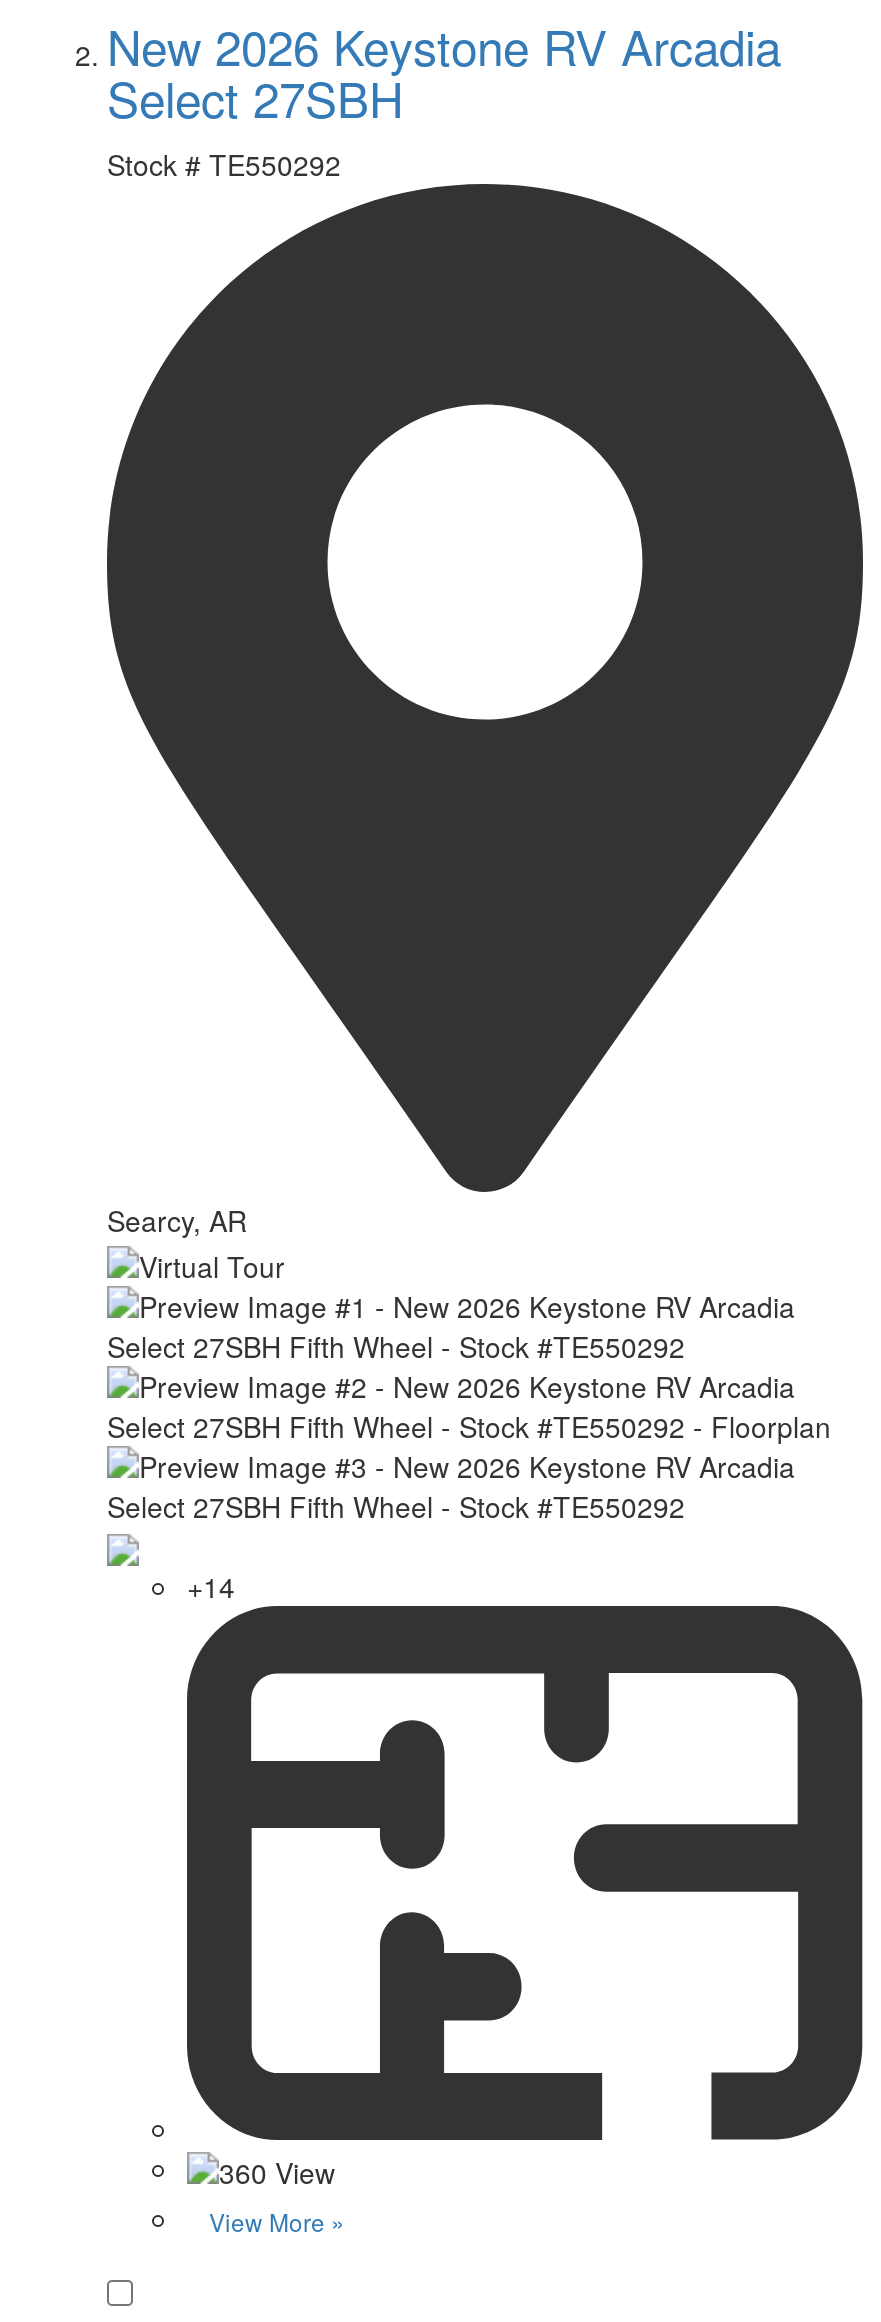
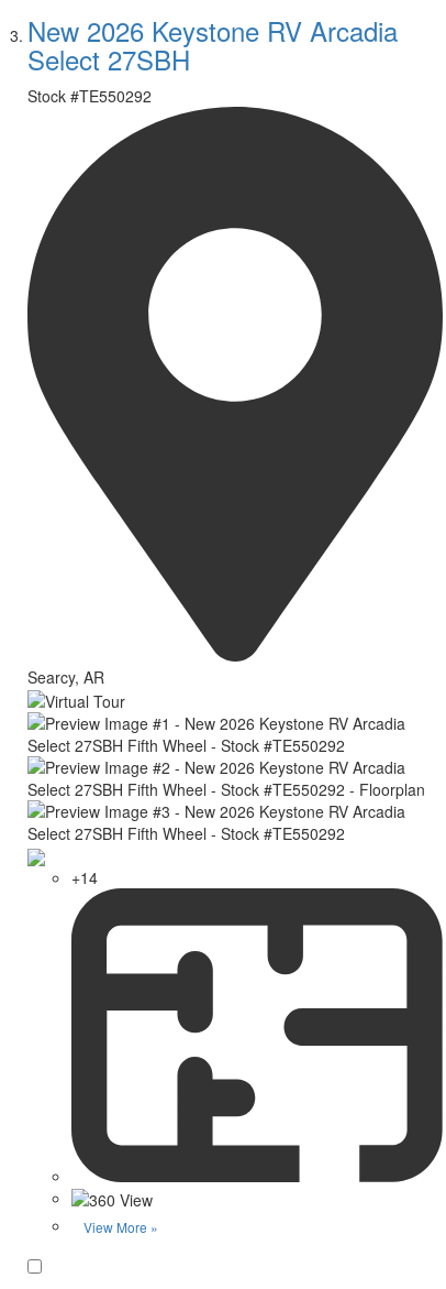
- Stock # TE550292
+ Stock #TE550292
